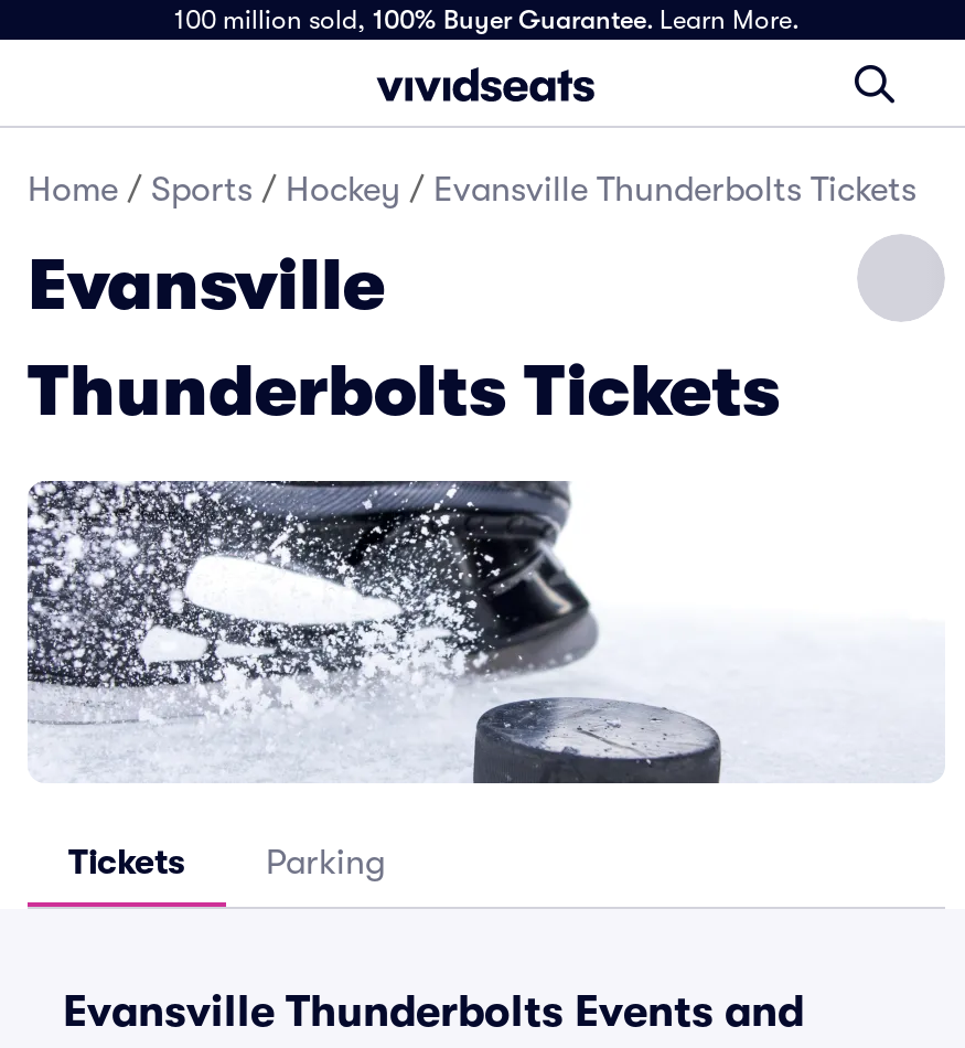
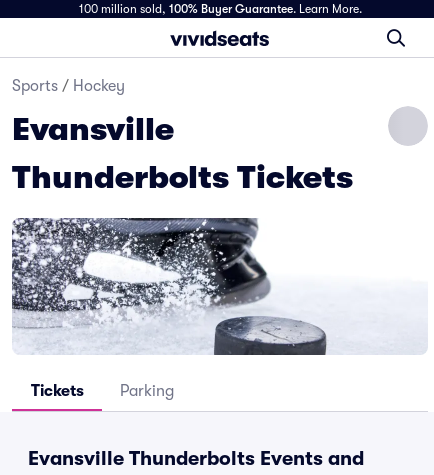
- Home / Sports / Hockey / Evansville Thunderbolts Tickets
+ Sports / Hockey
